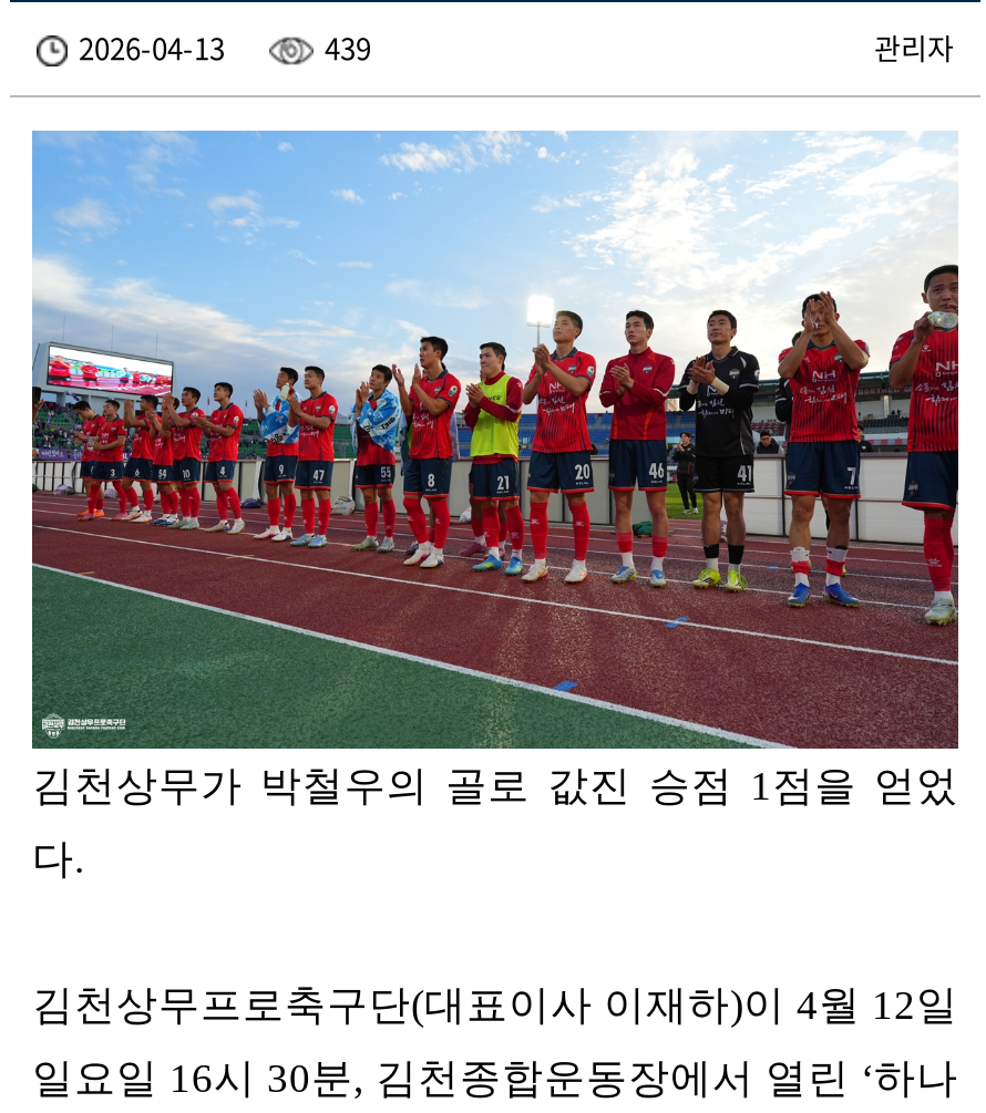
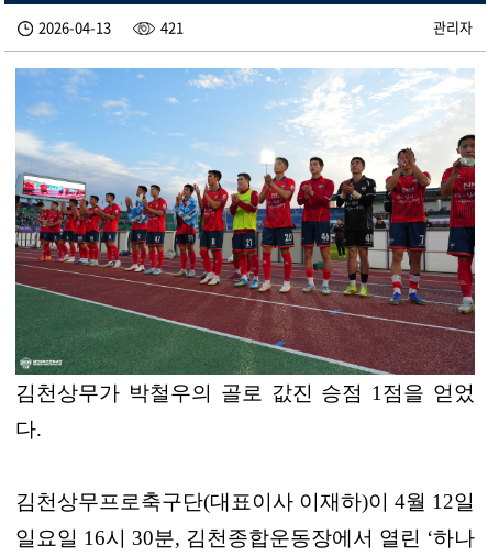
- 439
+ 421
